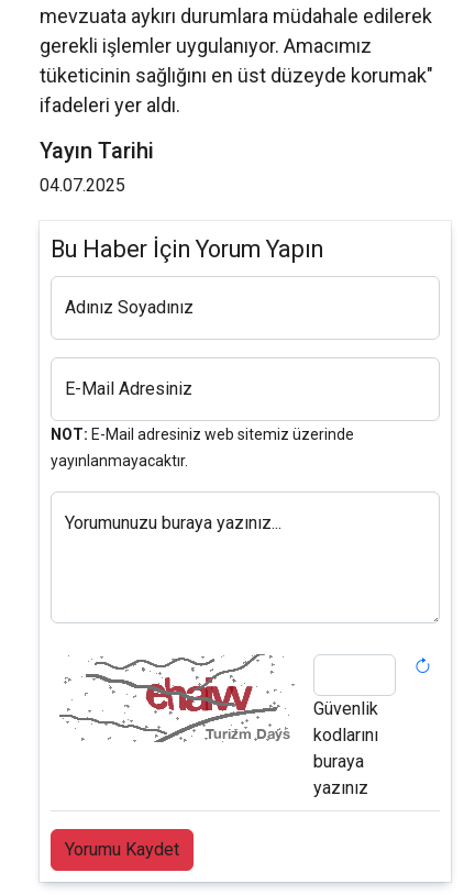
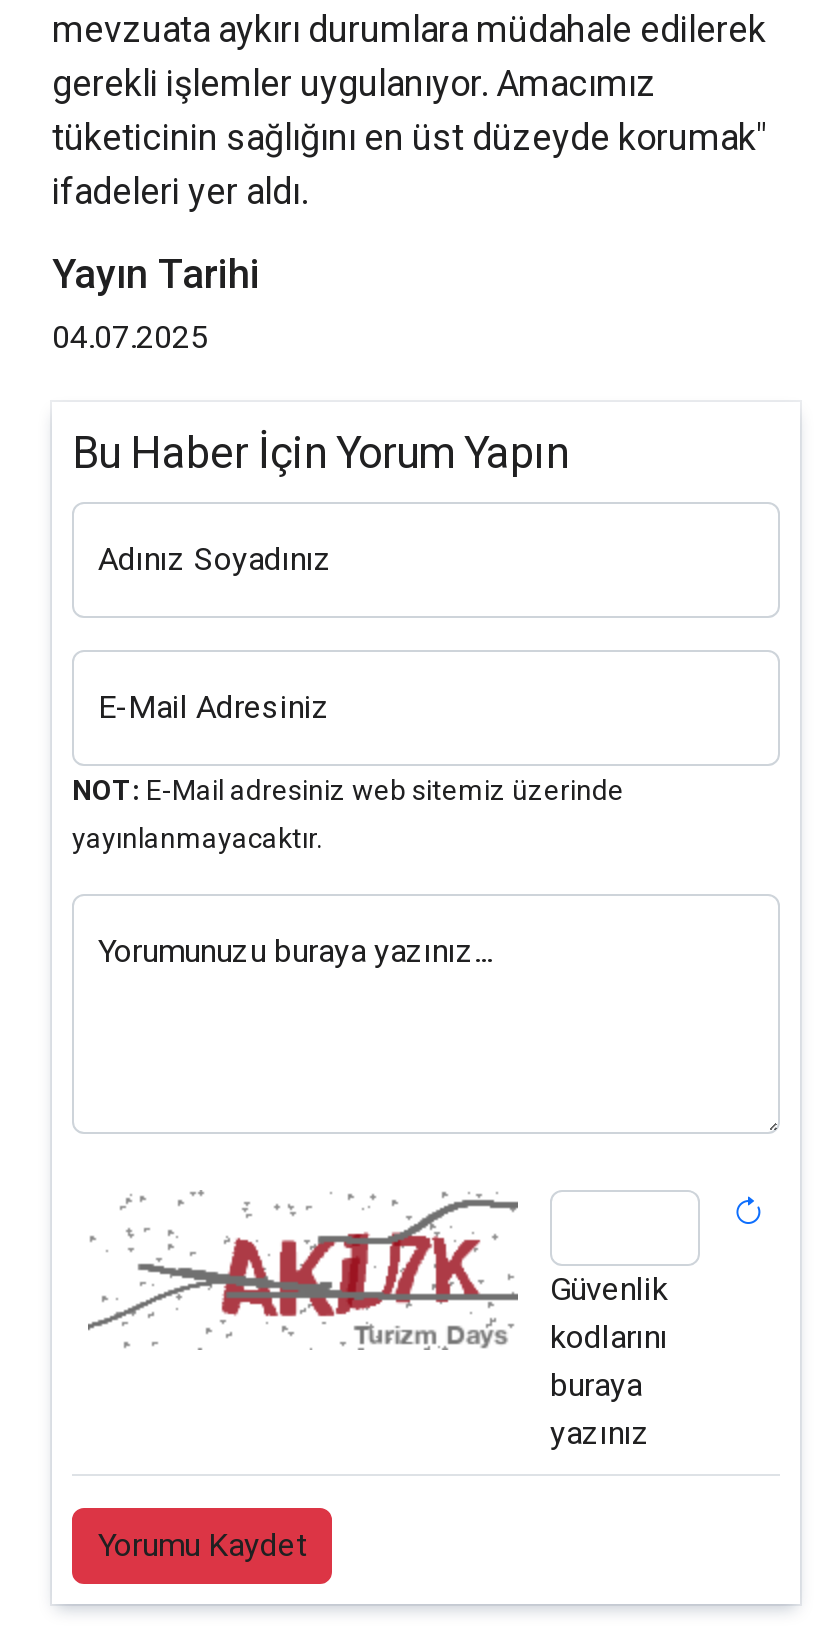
- [image]
+ [image]
